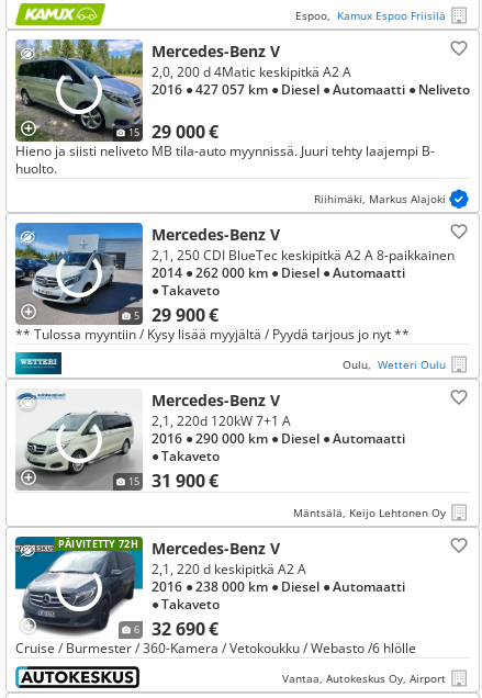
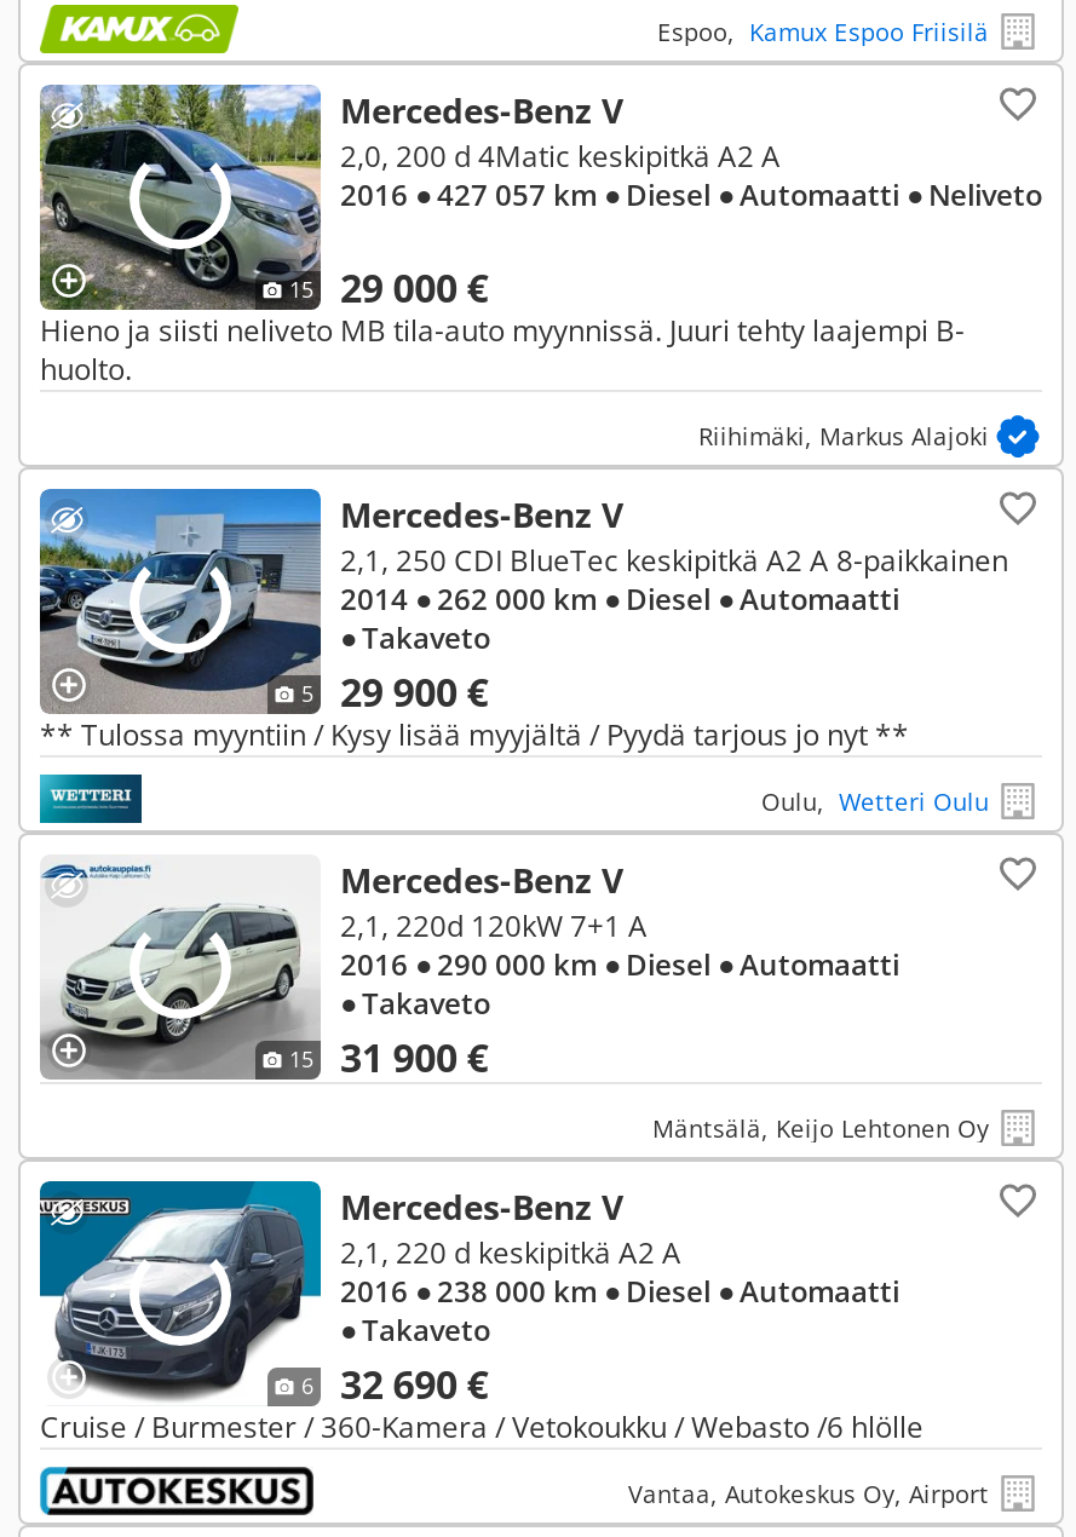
- PÄIVITETTY 72H
